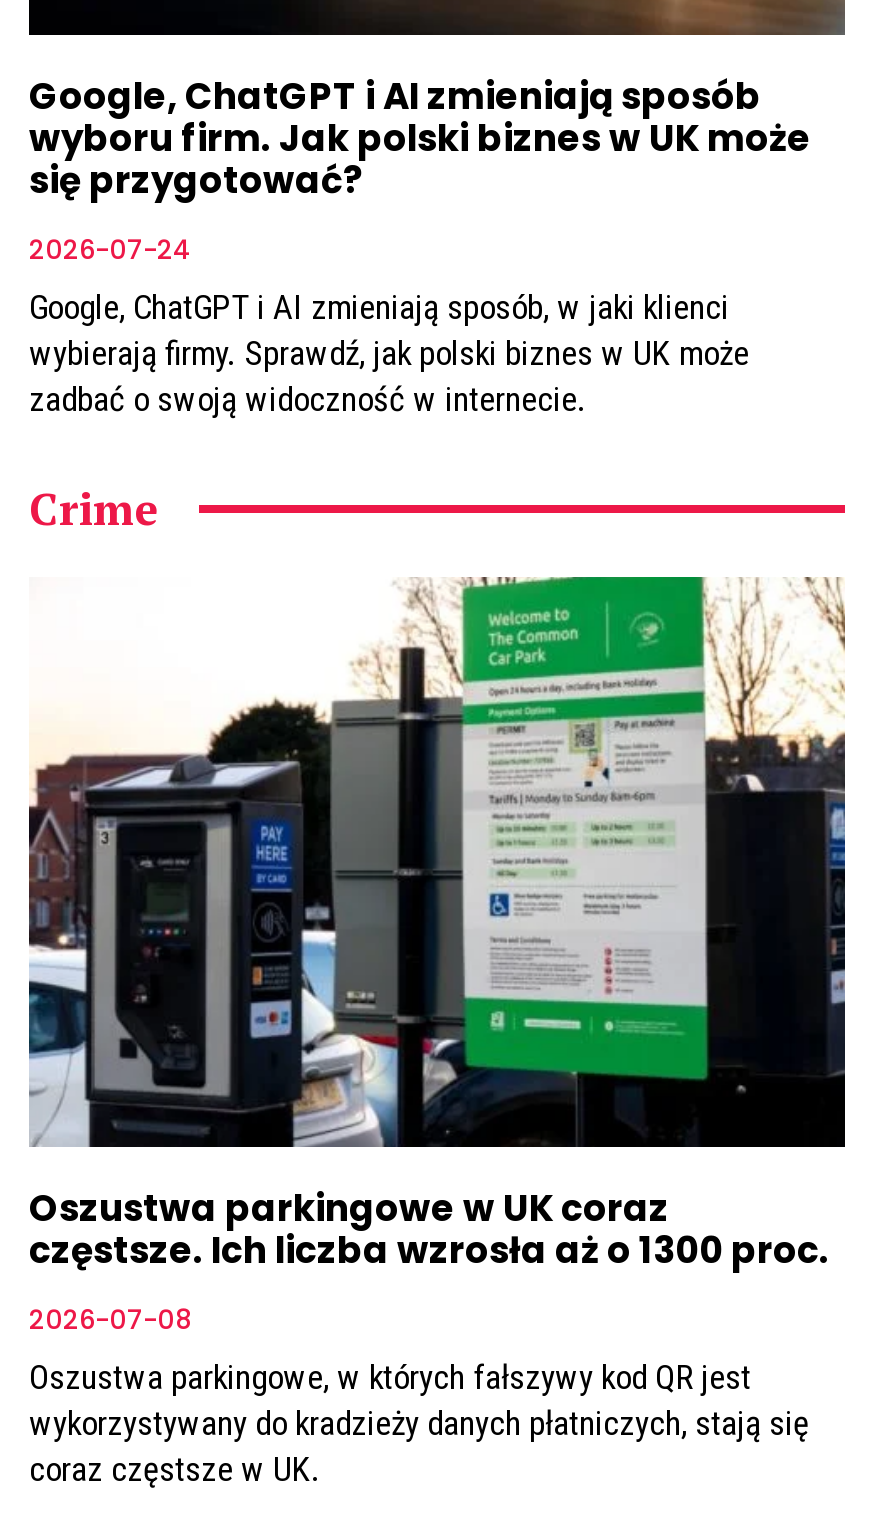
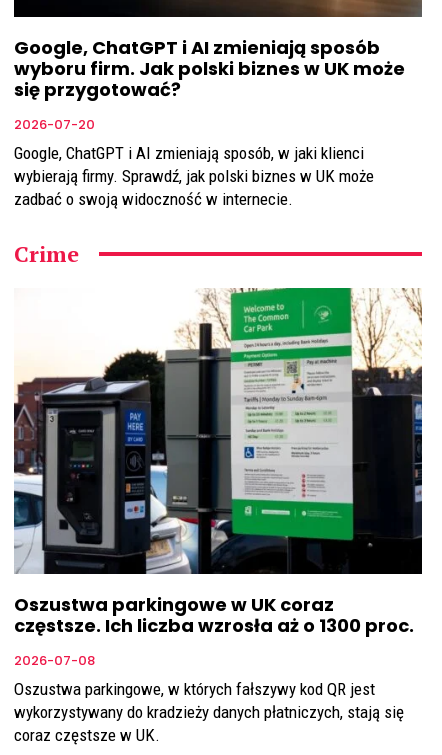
- 2026-07-24
+ 2026-07-20
